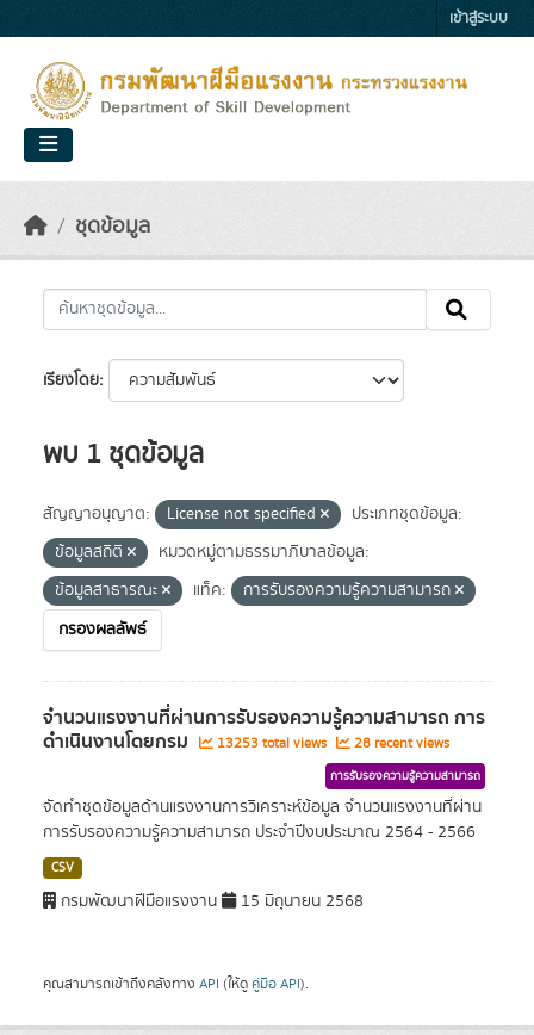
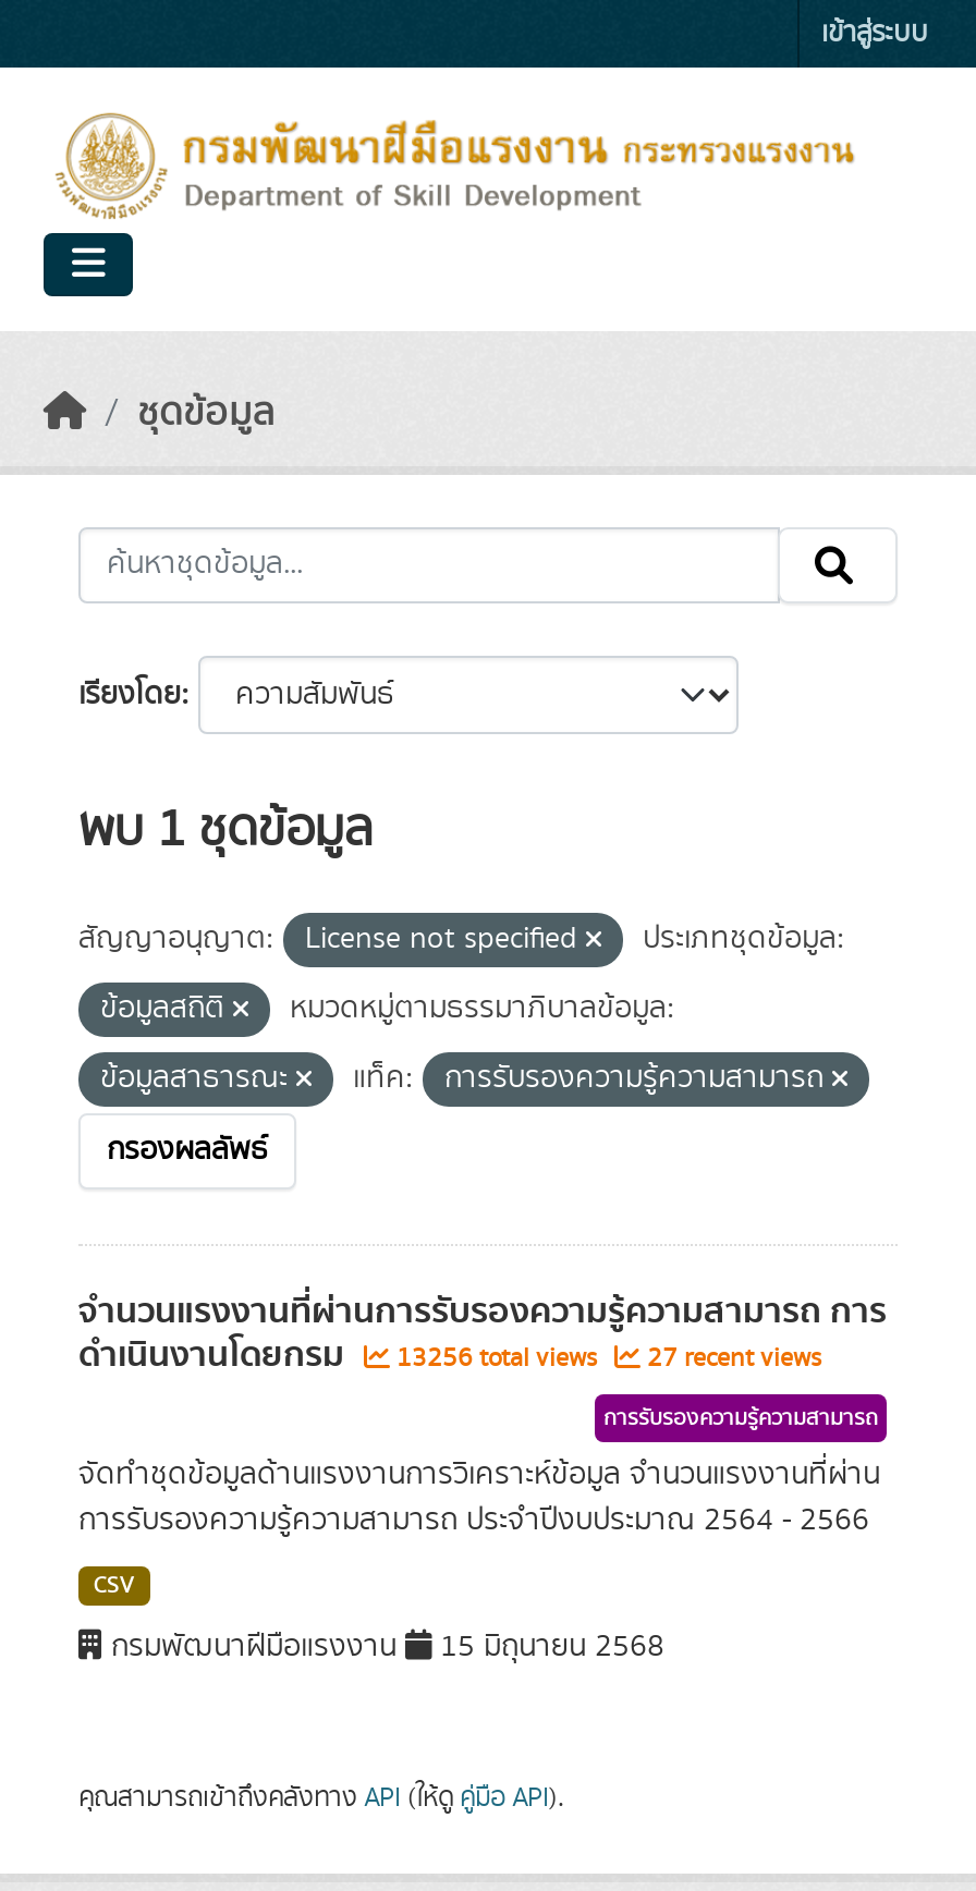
- 13253 total views
+ 13256 total views

- 28 recent views
+ 27 recent views
